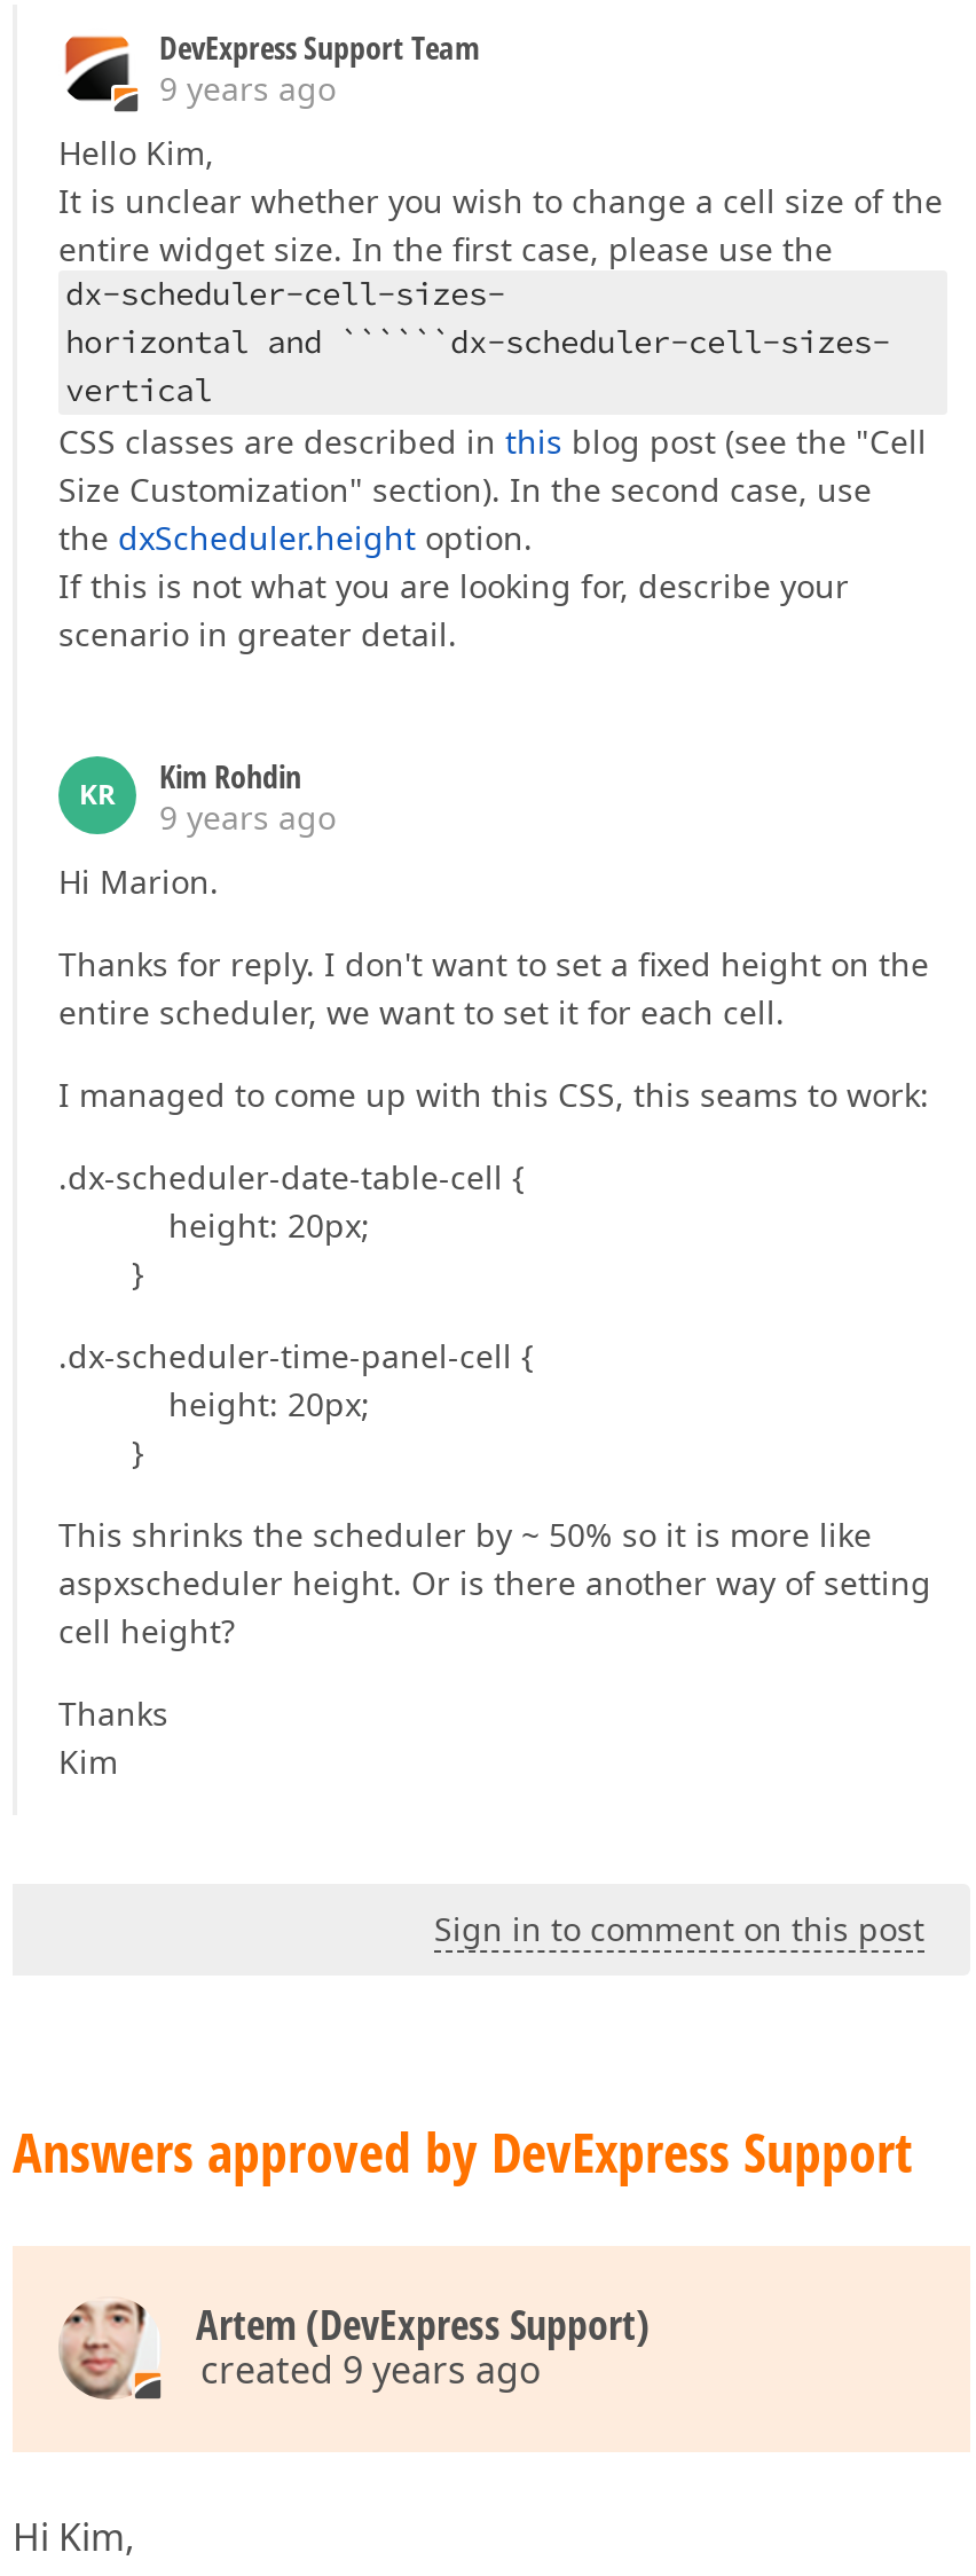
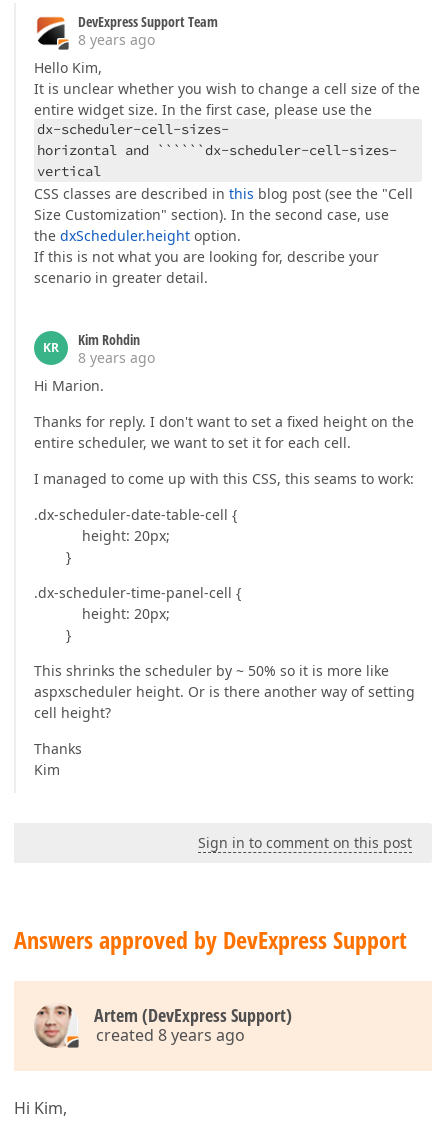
- 9 years ago
+ 8 years ago

- 9 years ago
+ 8 years ago

- created 9 years ago
+ created 8 years ago
